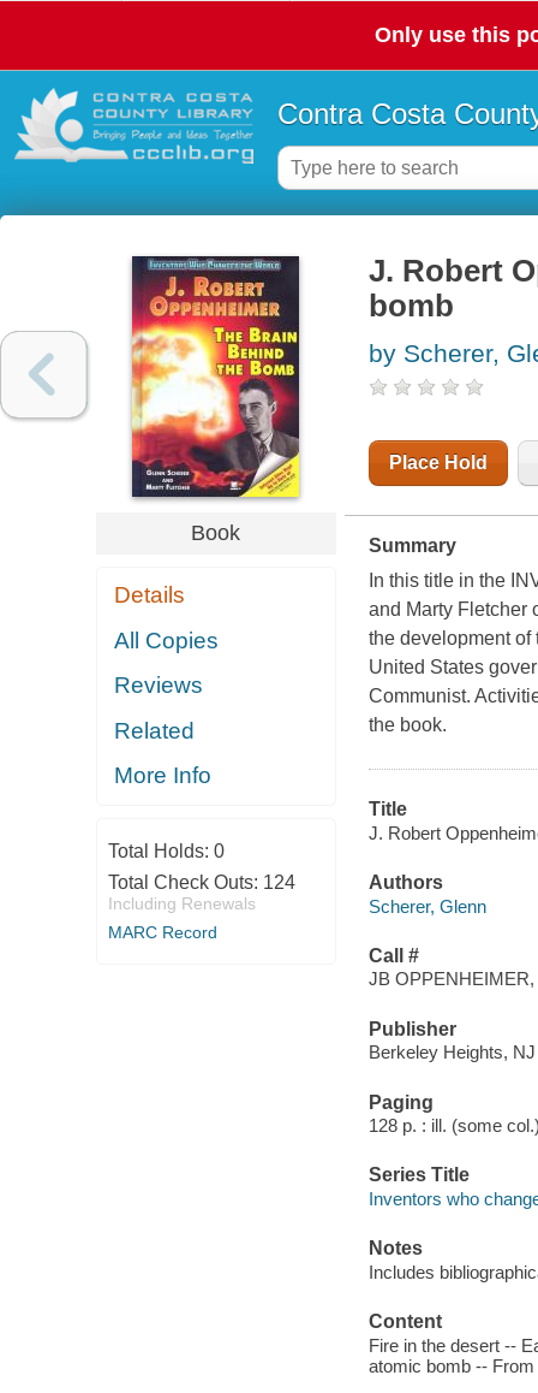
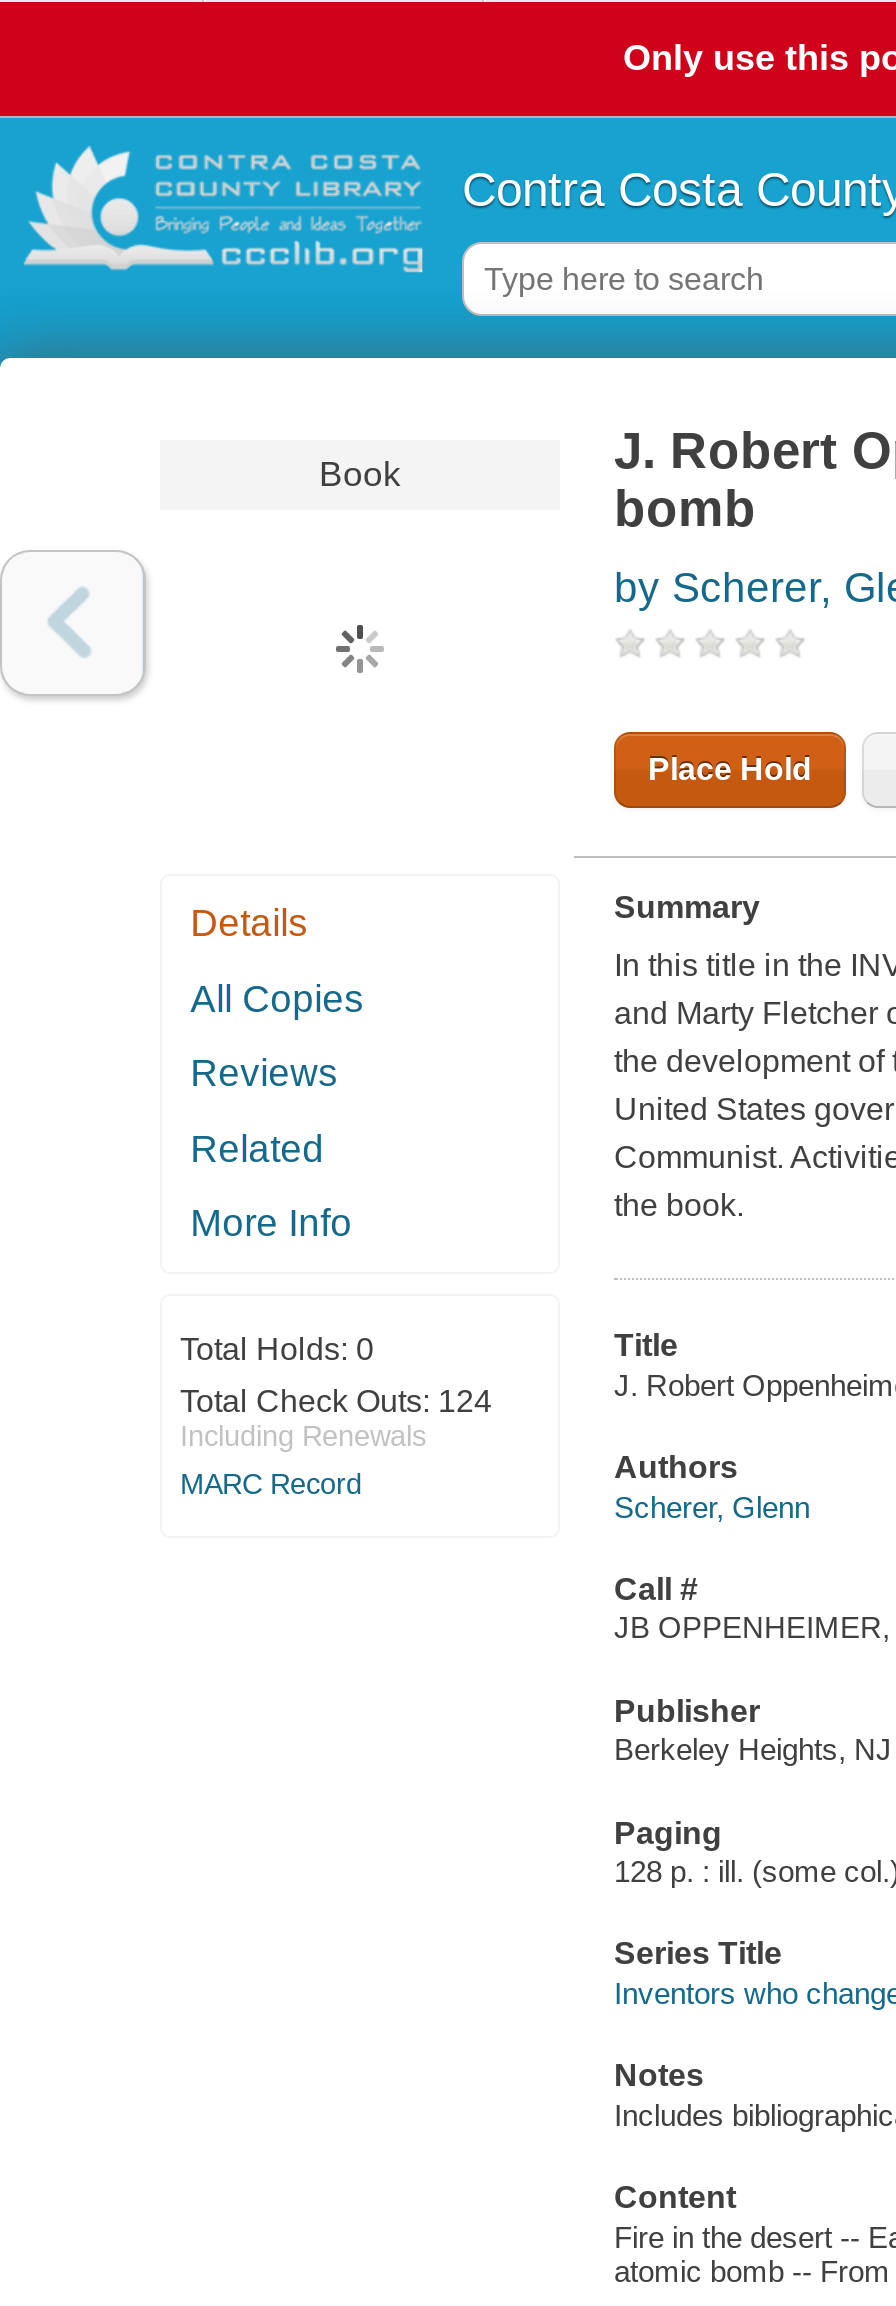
- [image]

moved up: Book

moved up: Details | All Copies | Reviews | ... | Including Renewals | MARC Record
